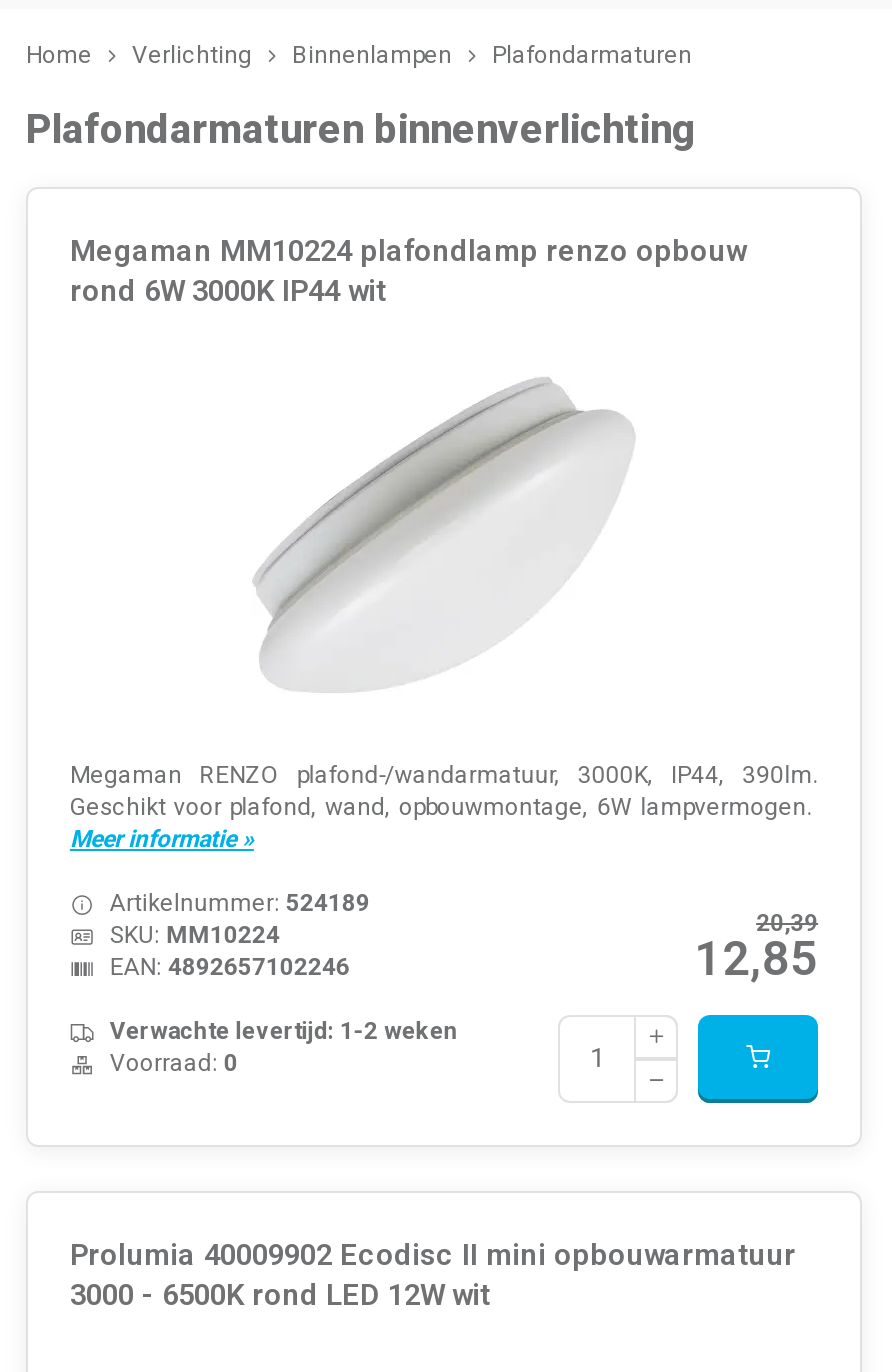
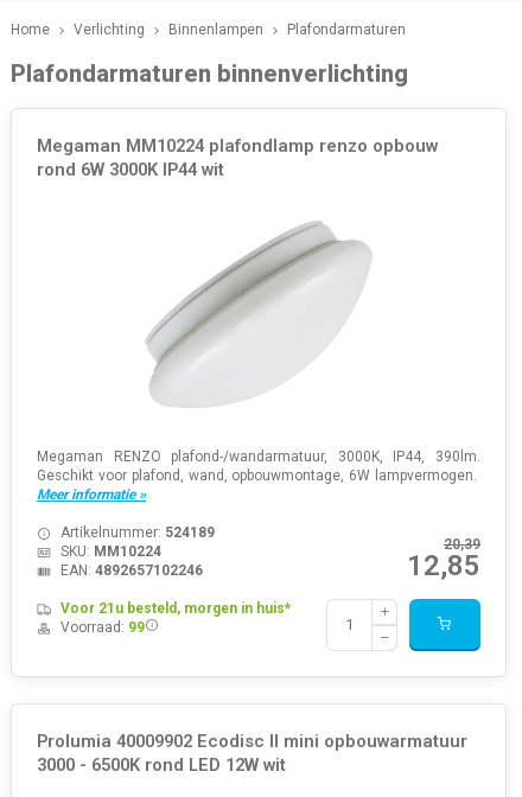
- Verwachte levertijd: 1-2 weken
- Voorraad: 0
+ Voor 21u besteld, morgen in huis*
+ Voorraad: 99
